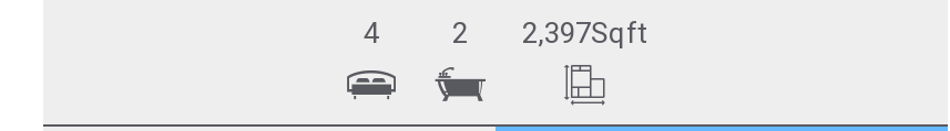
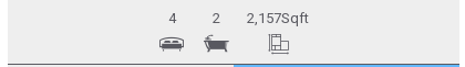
- 4 2 2,397Sqft
+ 4 2 2,157Sqft
